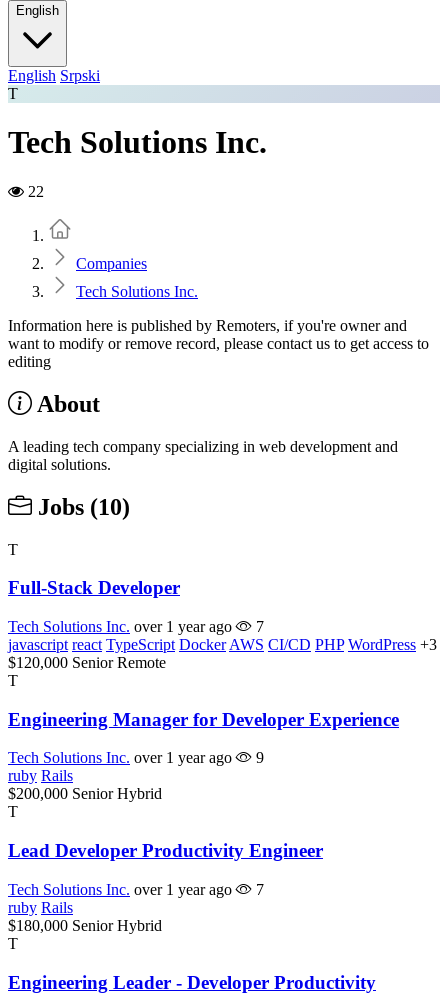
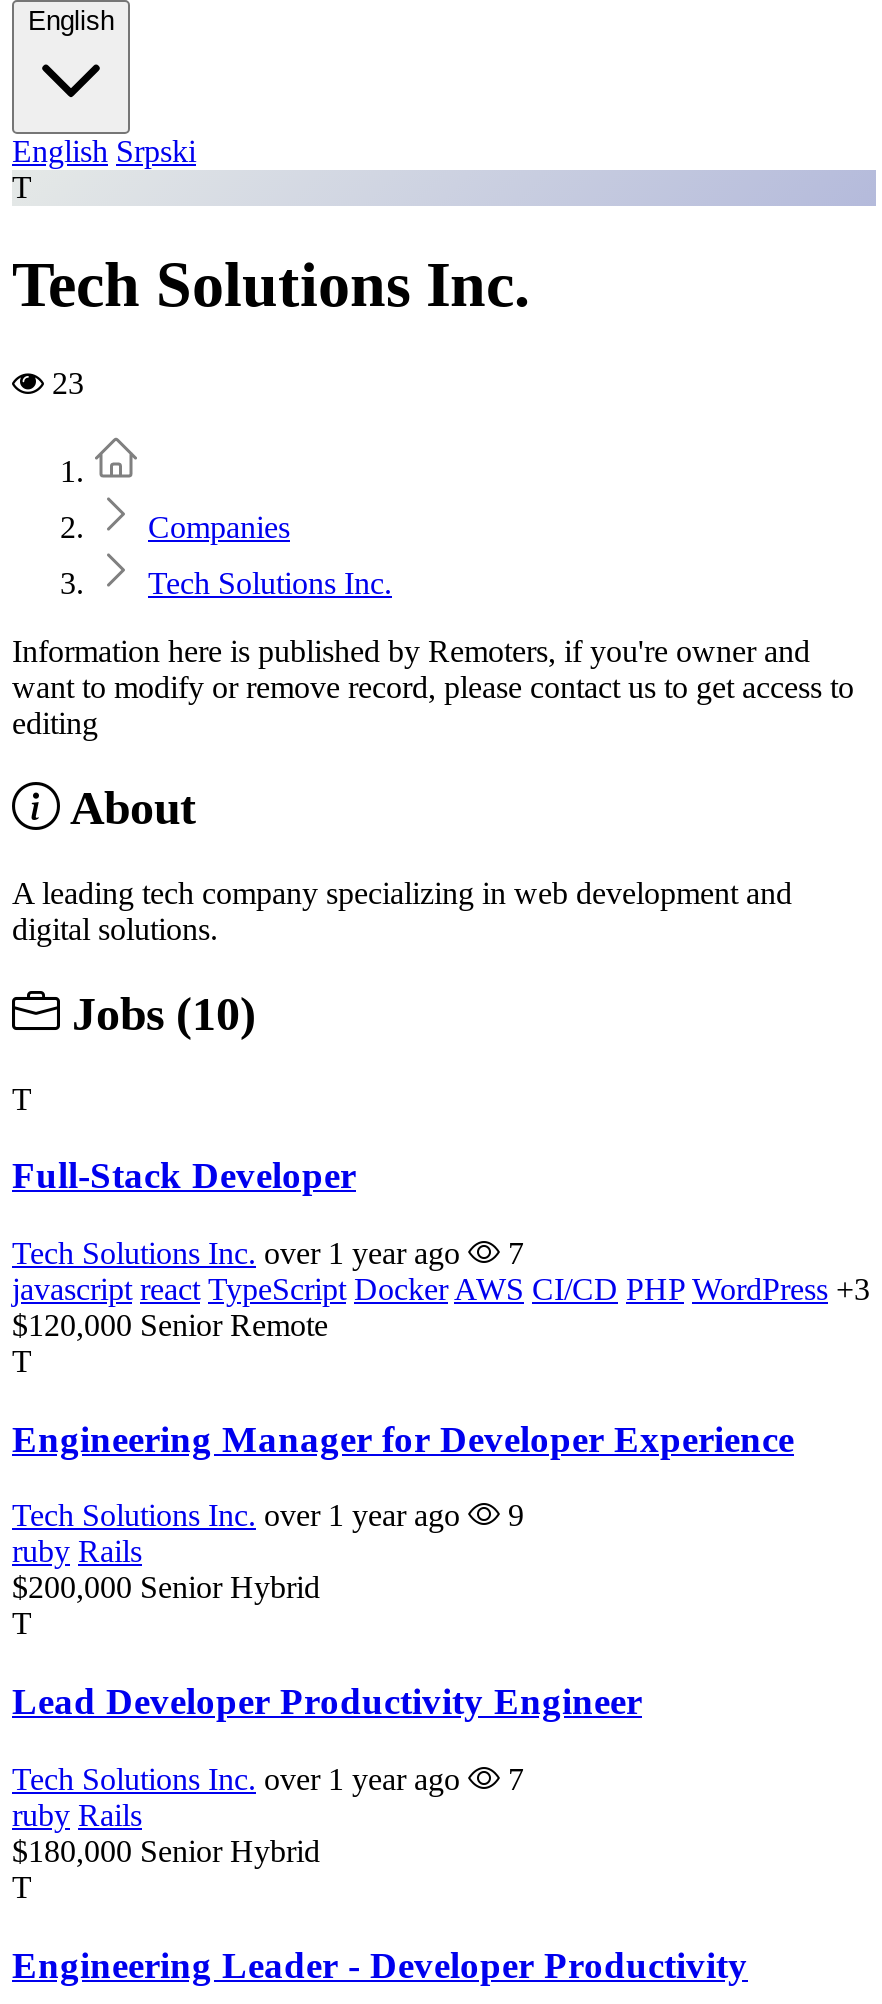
- 22
+ 23
